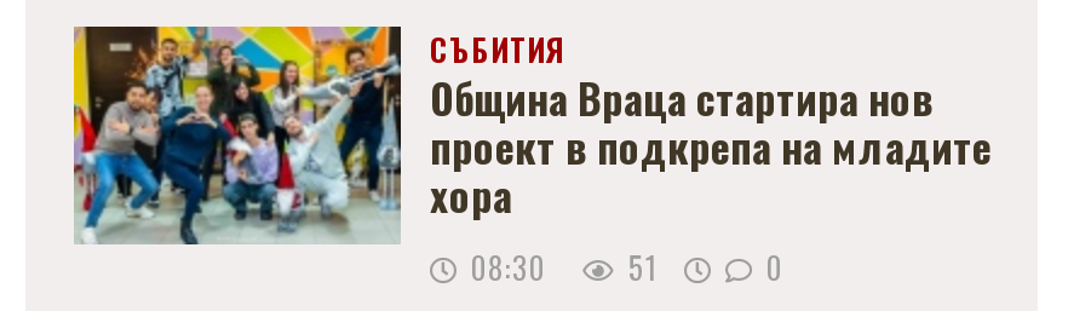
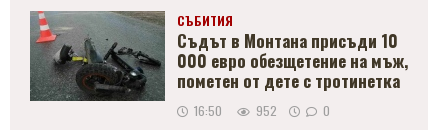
- [image]
- Община Враца стартира нов
- проект в подкрепа на младите
- хора
- 08:30
- 51
+ [image]
+ Съдът в Монтана присъди 10
+ 000 евро обезщетение на мъж,
+ пометен от дете с тротинетка
+ 16:50
+ 952
